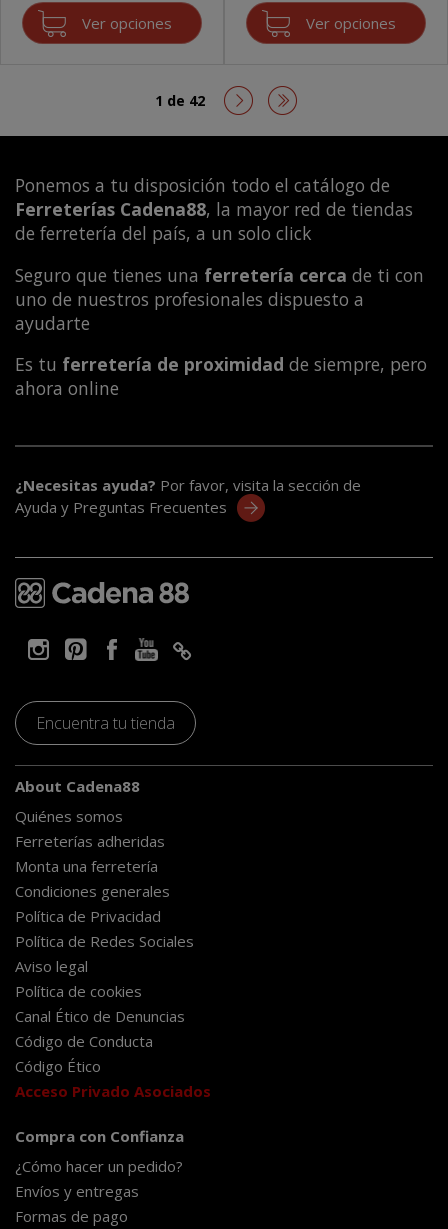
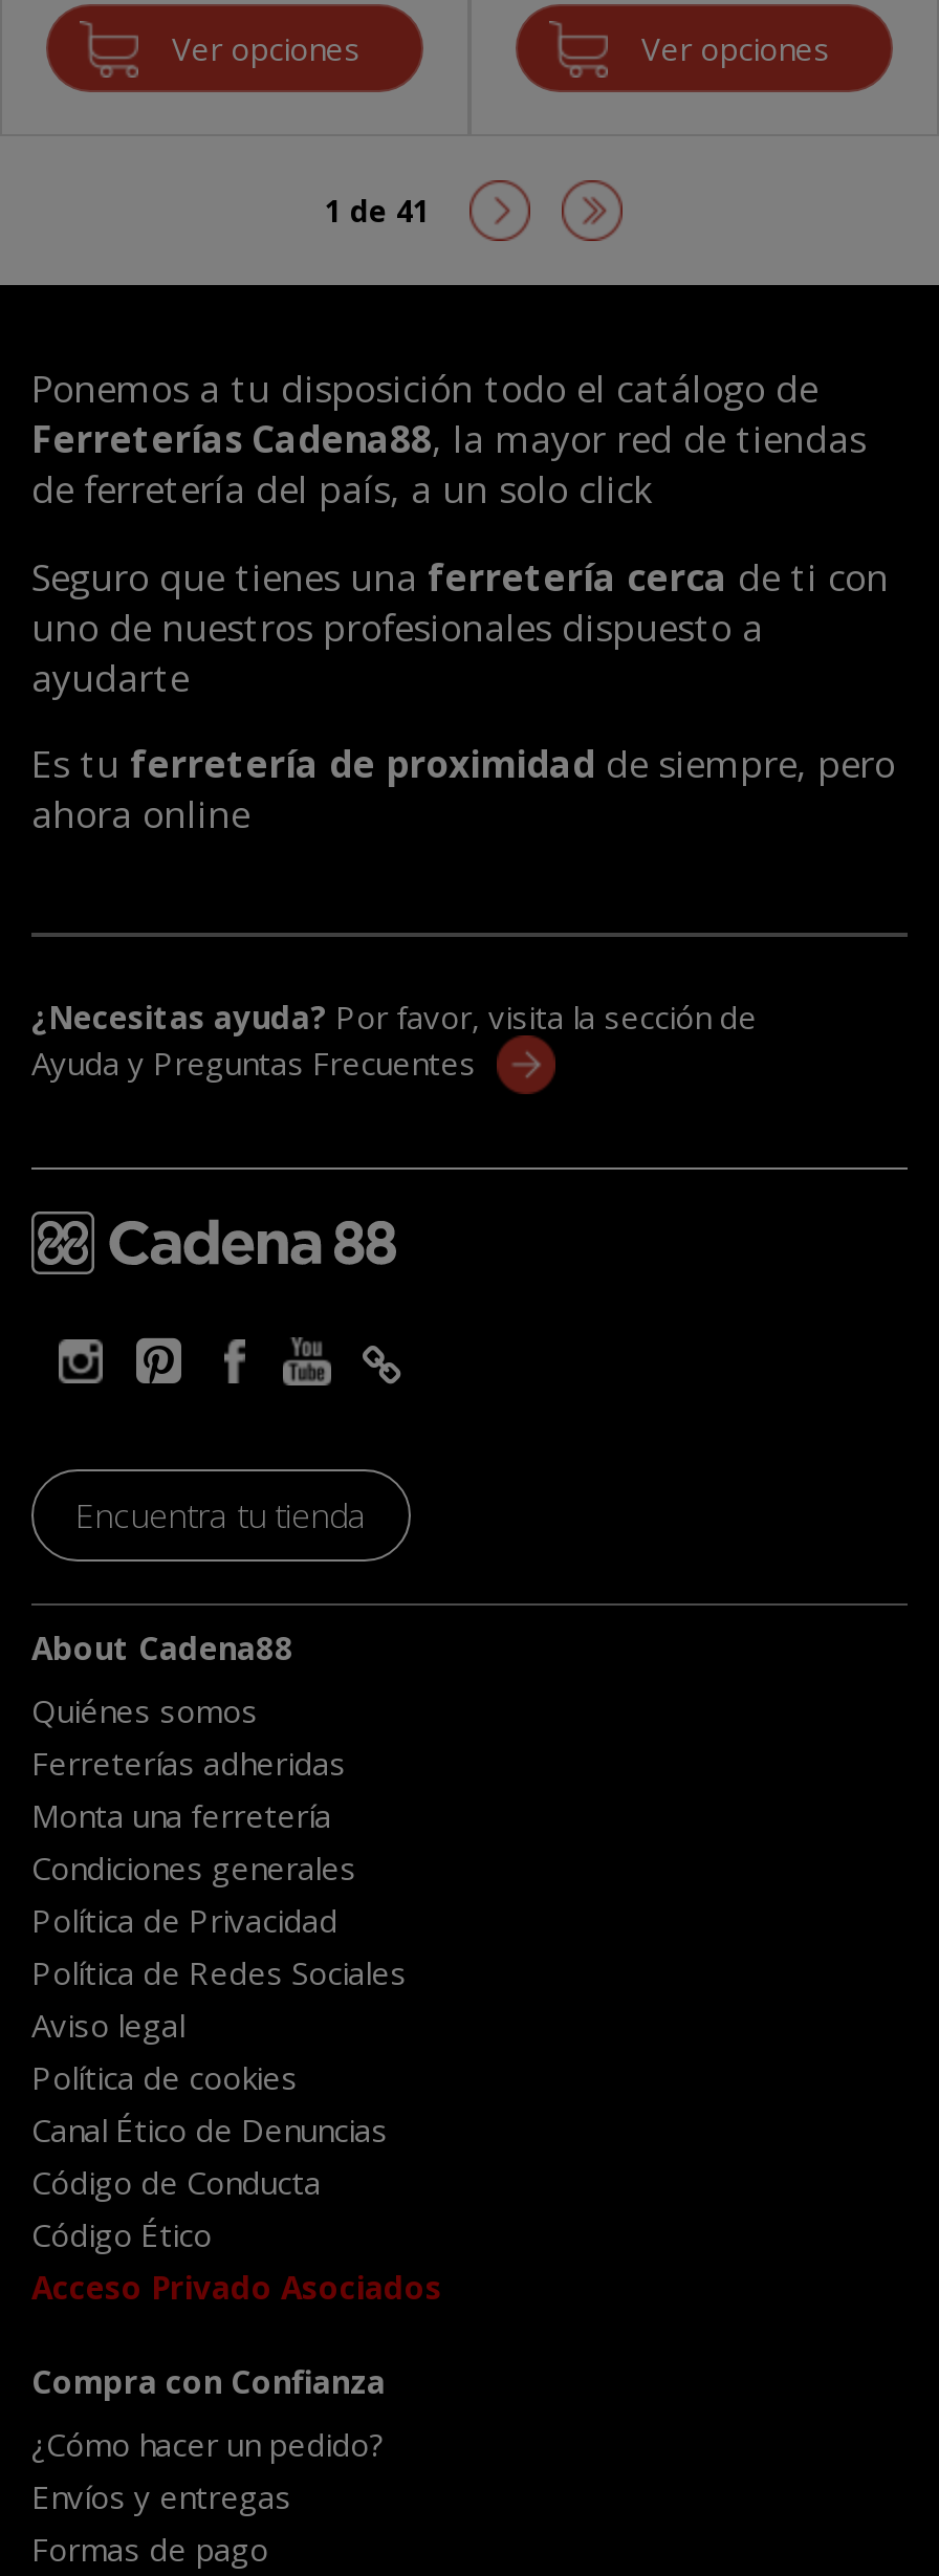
- 1 de 42
+ 1 de 41
